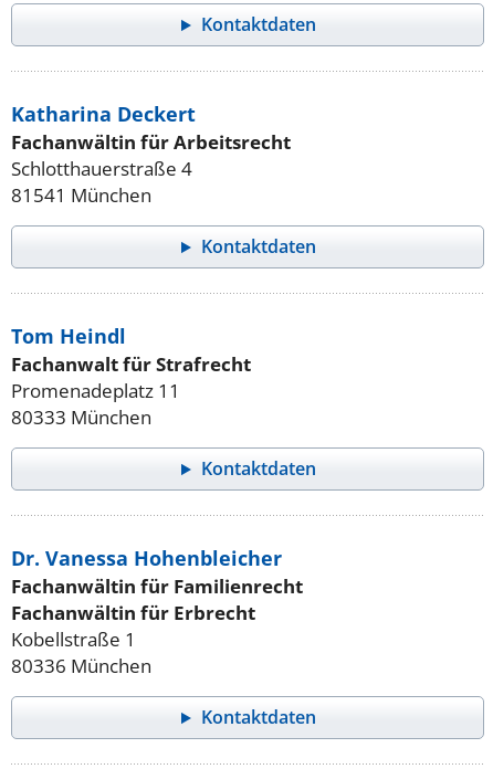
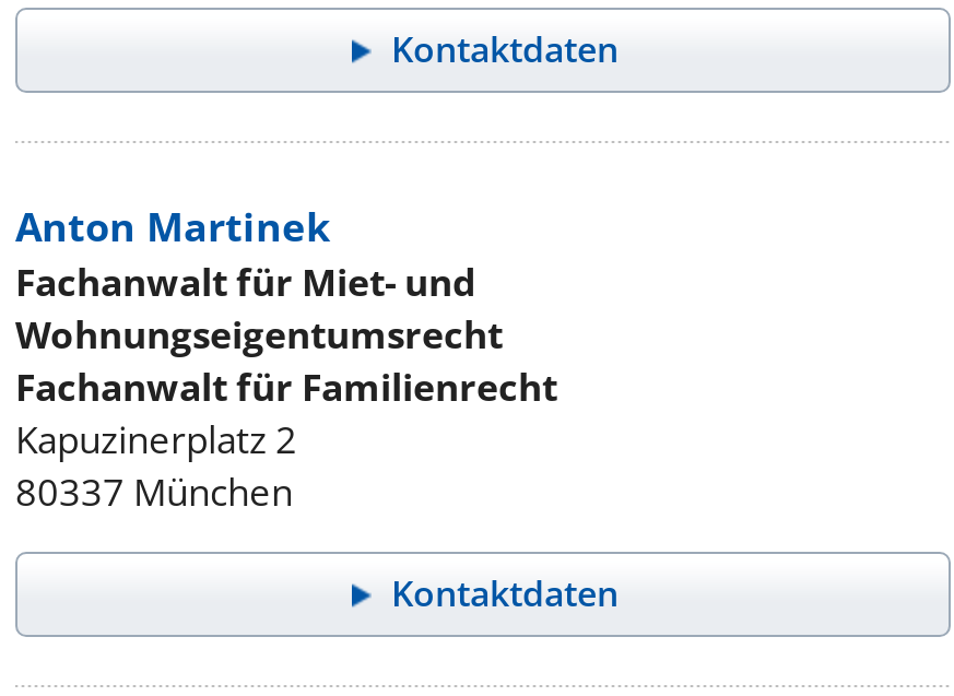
- Katharina Deckert
- Fachanwältin für Arbeitsrecht
- Schlotthauerstraße 4
- 81541 München
- Kontaktdaten
- Tom Heindl
- Fachanwalt für Strafrecht
- Promenadeplatz 11
- 80333 München
- Kontaktdaten
- Dr. Vanessa Hohenbleicher
- Fachanwältin für Familienrecht
- Fachanwältin für Erbrecht
- Kobellstraße 1
- 80336 München
+ Anton Martinek
+ Fachanwalt für Miet- und
+ Wohnungseigentumsrecht
+ Fachanwalt für Familienrecht
+ Kapuzinerplatz 2
+ 80337 München
